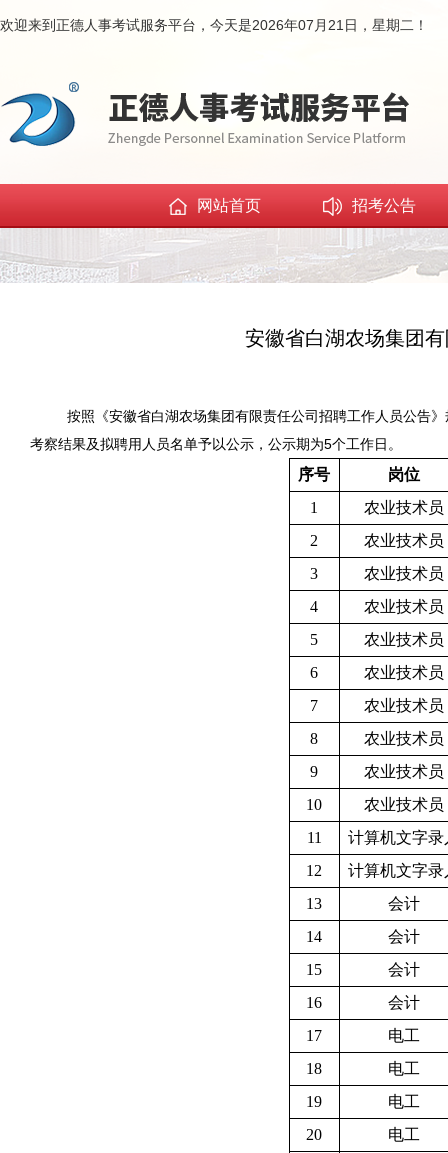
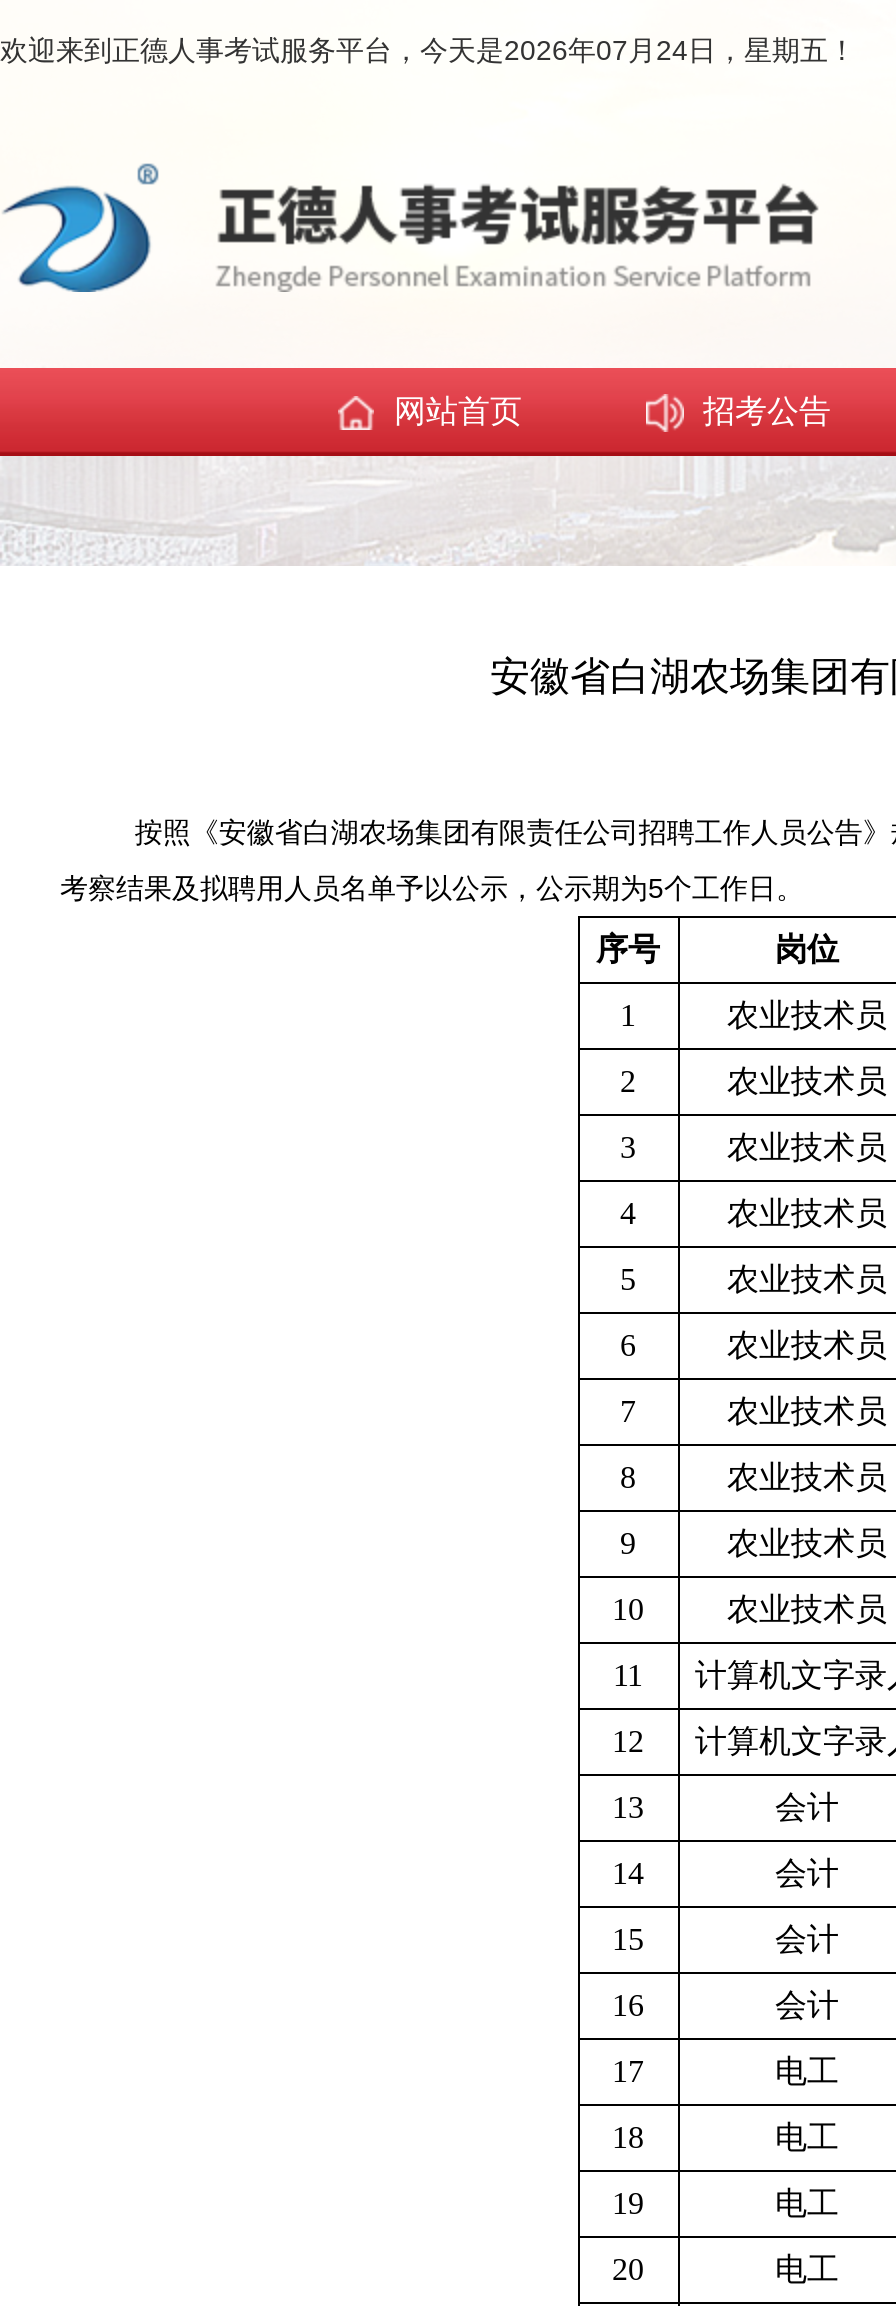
- 欢迎来到正德人事考试服务平台，今天是2026年07月21日，星期二！
+ 欢迎来到正德人事考试服务平台，今天是2026年07月24日，星期五！
